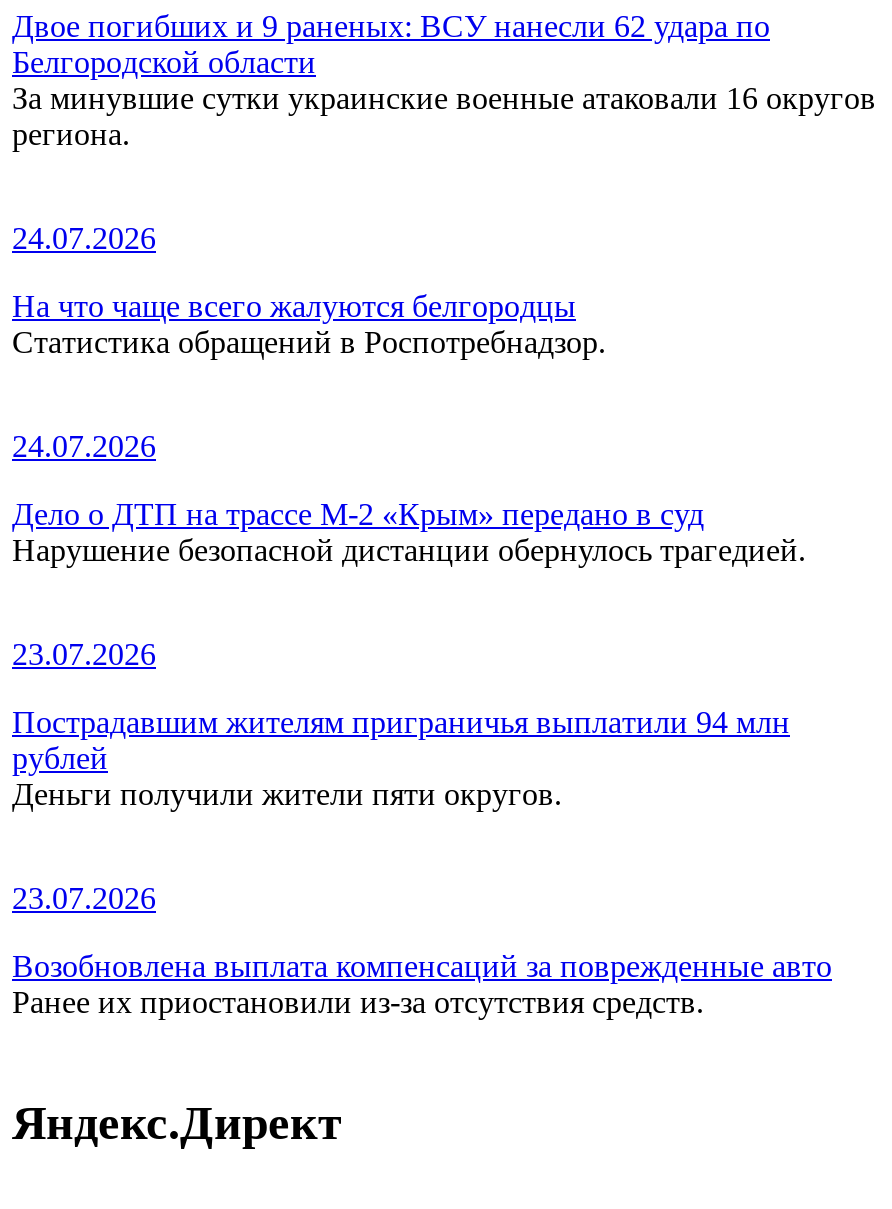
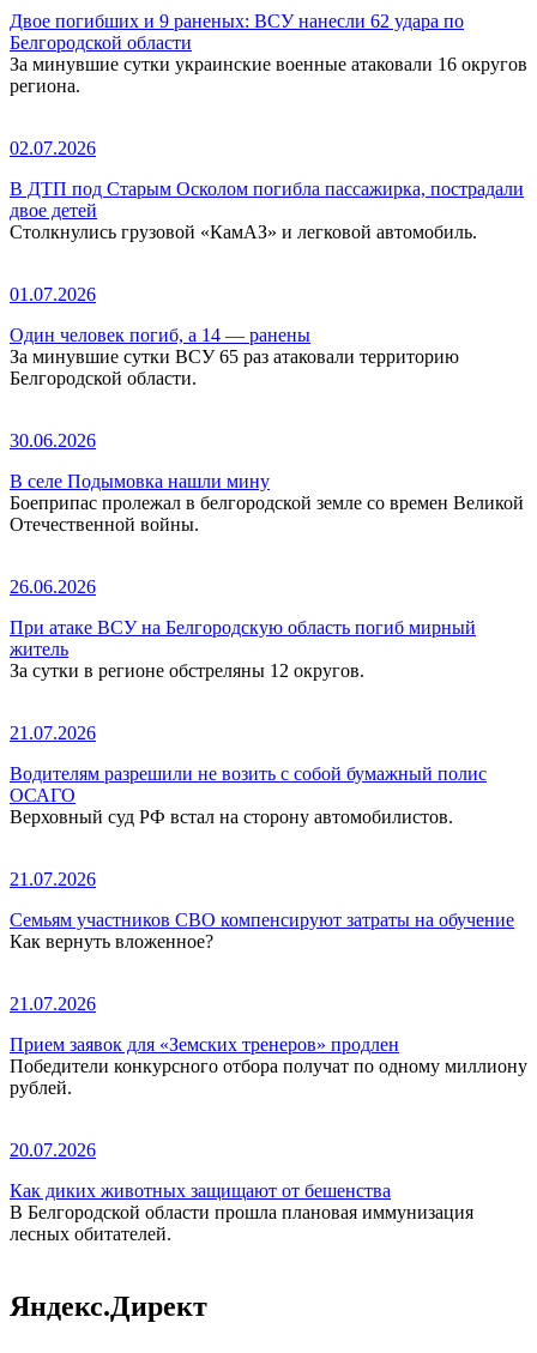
- 24.07.2026
- На что чаще всего жалуются белгородцы
- Статистика обращений в Роспотребнадзор.
- 24.07.2026
- Дело о ДТП на трассе М-2 «Крым» передано в суд
- Нарушение безопасной дистанции обернулось трагедией.
- 23.07.2026
- Пострадавшим жителям приграничья выплатили 94 млн
- рублей
- Деньги получили жители пяти округов.
- 23.07.2026
- Возобновлена выплата компенсаций за поврежденные авто
- Ранее их приостановили из-за отсутствия средств.
+ 02.07.2026
+ В ДТП под Старым Осколом погибла пассажирка, пострадали
+ двое детей
+ Столкнулись грузовой «КамАЗ» и легковой автомобиль.
+ 01.07.2026
+ Один человек погиб, а 14 — ранены
+ За минувшие сутки ВСУ 65 раз атаковали территорию
+ Белгородской области.
+ 30.06.2026
+ В селе Подымовка нашли мину
+ Боеприпас пролежал в белгородской земле со времен Великой
+ Отечественной войны.
+ 26.06.2026
+ При атаке ВСУ на Белгородскую область погиб мирный
+ житель
+ За сутки в регионе обстреляны 12 округов.
+ 21.07.2026
+ Водителям разрешили не возить с собой бумажный полис
+ ОСАГО
+ Верховный суд РФ встал на сторону автомобилистов.
+ 21.07.2026
+ Семьям участников СВО компенсируют затраты на обучение
+ Как вернуть вложенное?
+ 21.07.2026
+ Прием заявок для «Земских тренеров» продлен
+ Победители конкурсного отбора получат по одному миллиону
+ рублей.
+ 20.07.2026
+ Как диких животных защищают от бешенства
+ В Белгородской области прошла плановая иммунизация
+ лесных обитателей.
